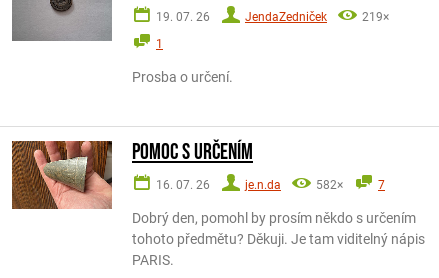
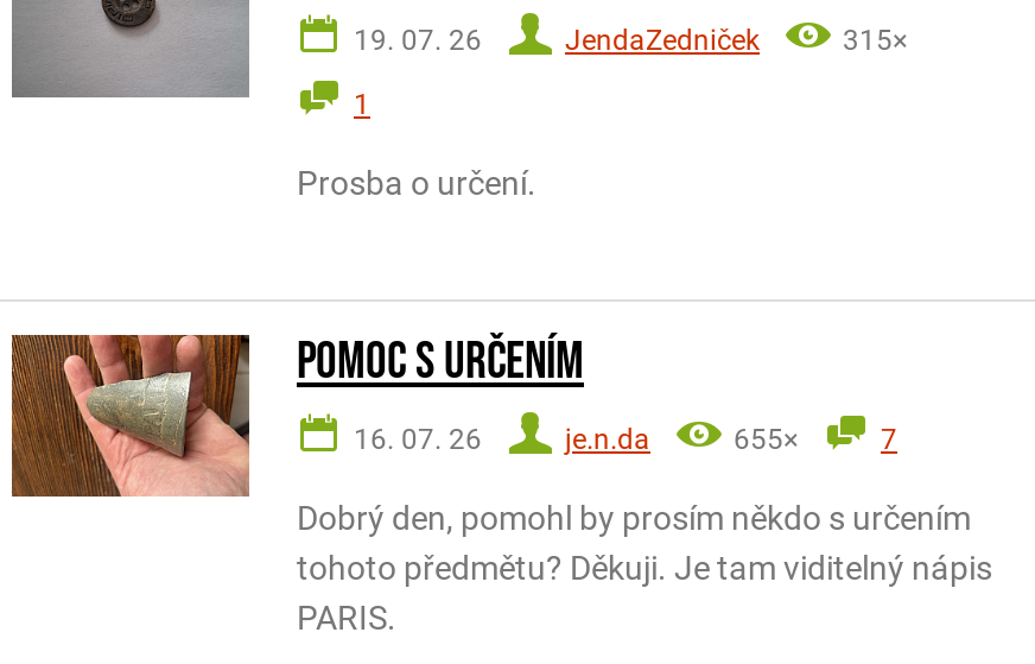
- 219×
+ 315×

- 582×
+ 655×
